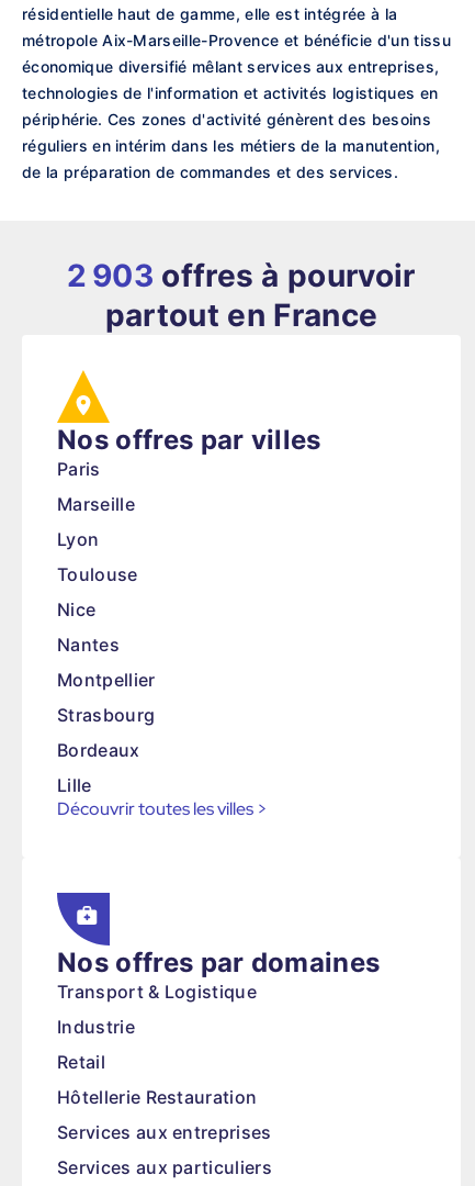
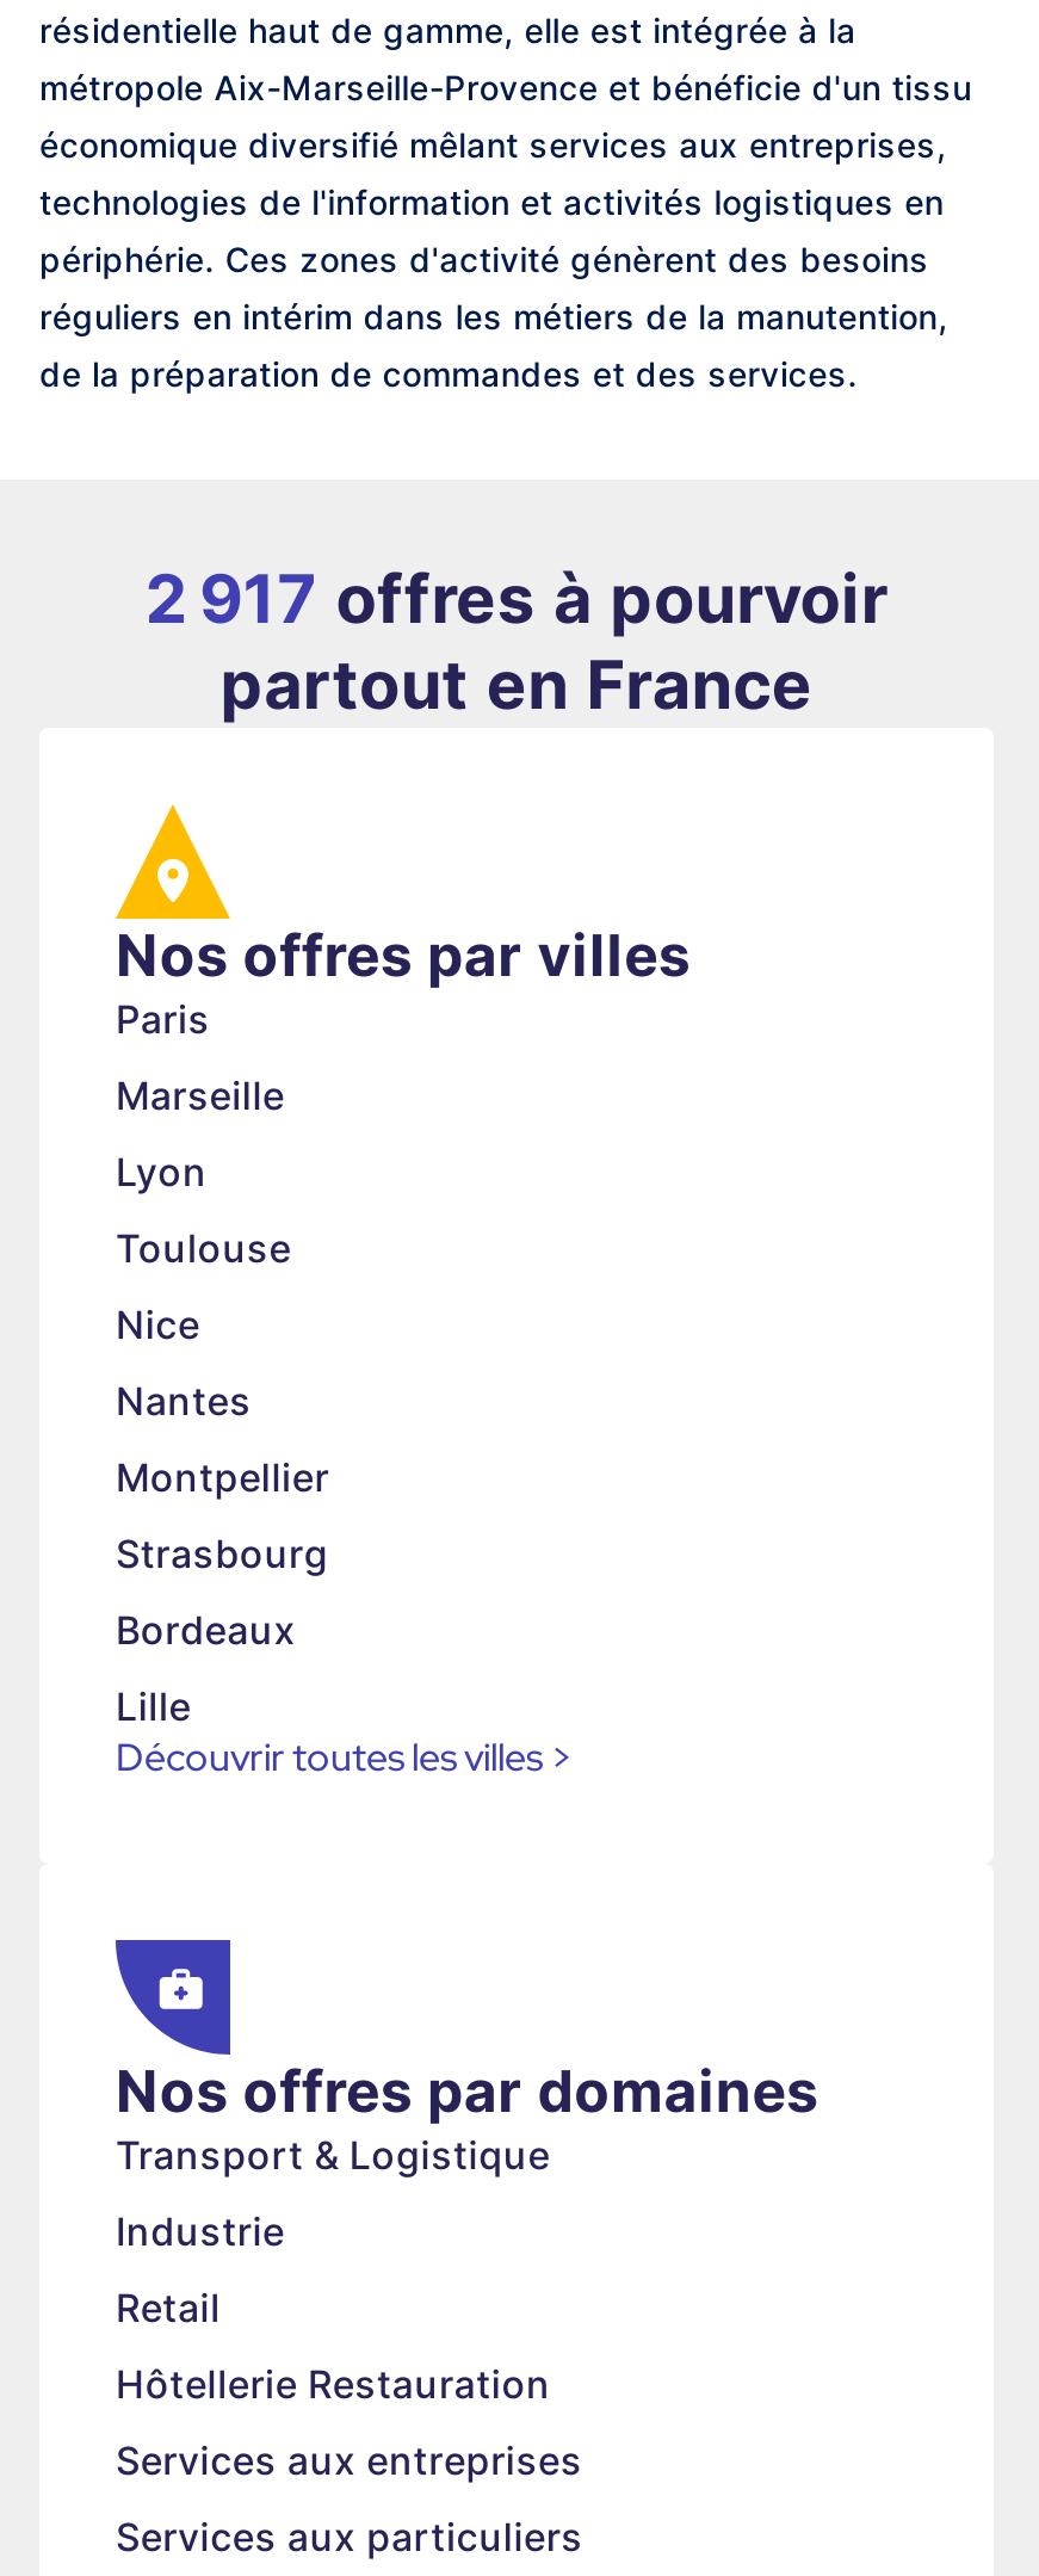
- 2 903 offres à pourvoir
+ 2 917 offres à pourvoir
